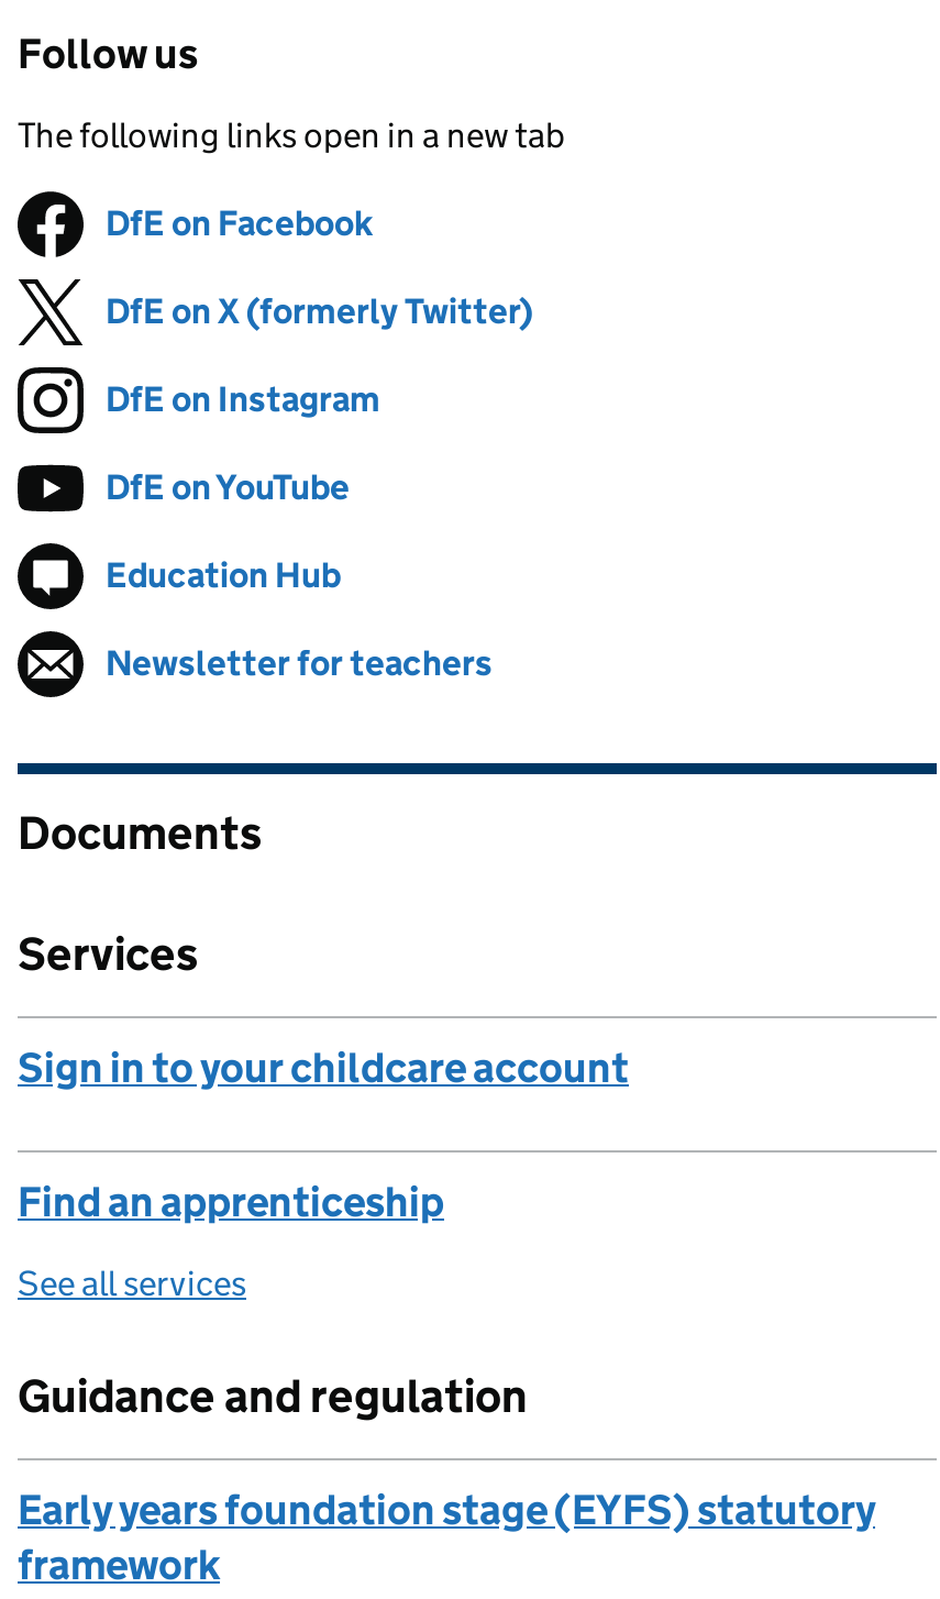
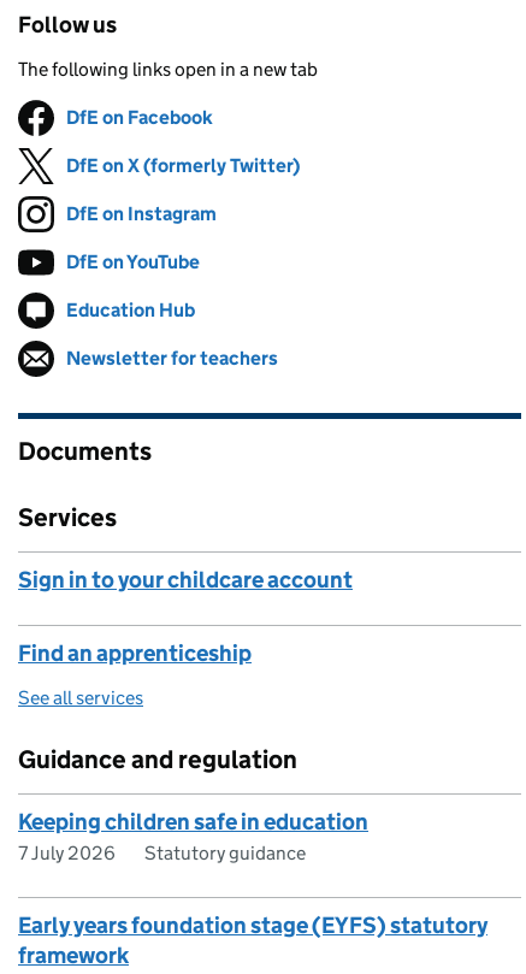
+ Keeping children safe in education
+ 7 July 2026
+ Statutory guidance
